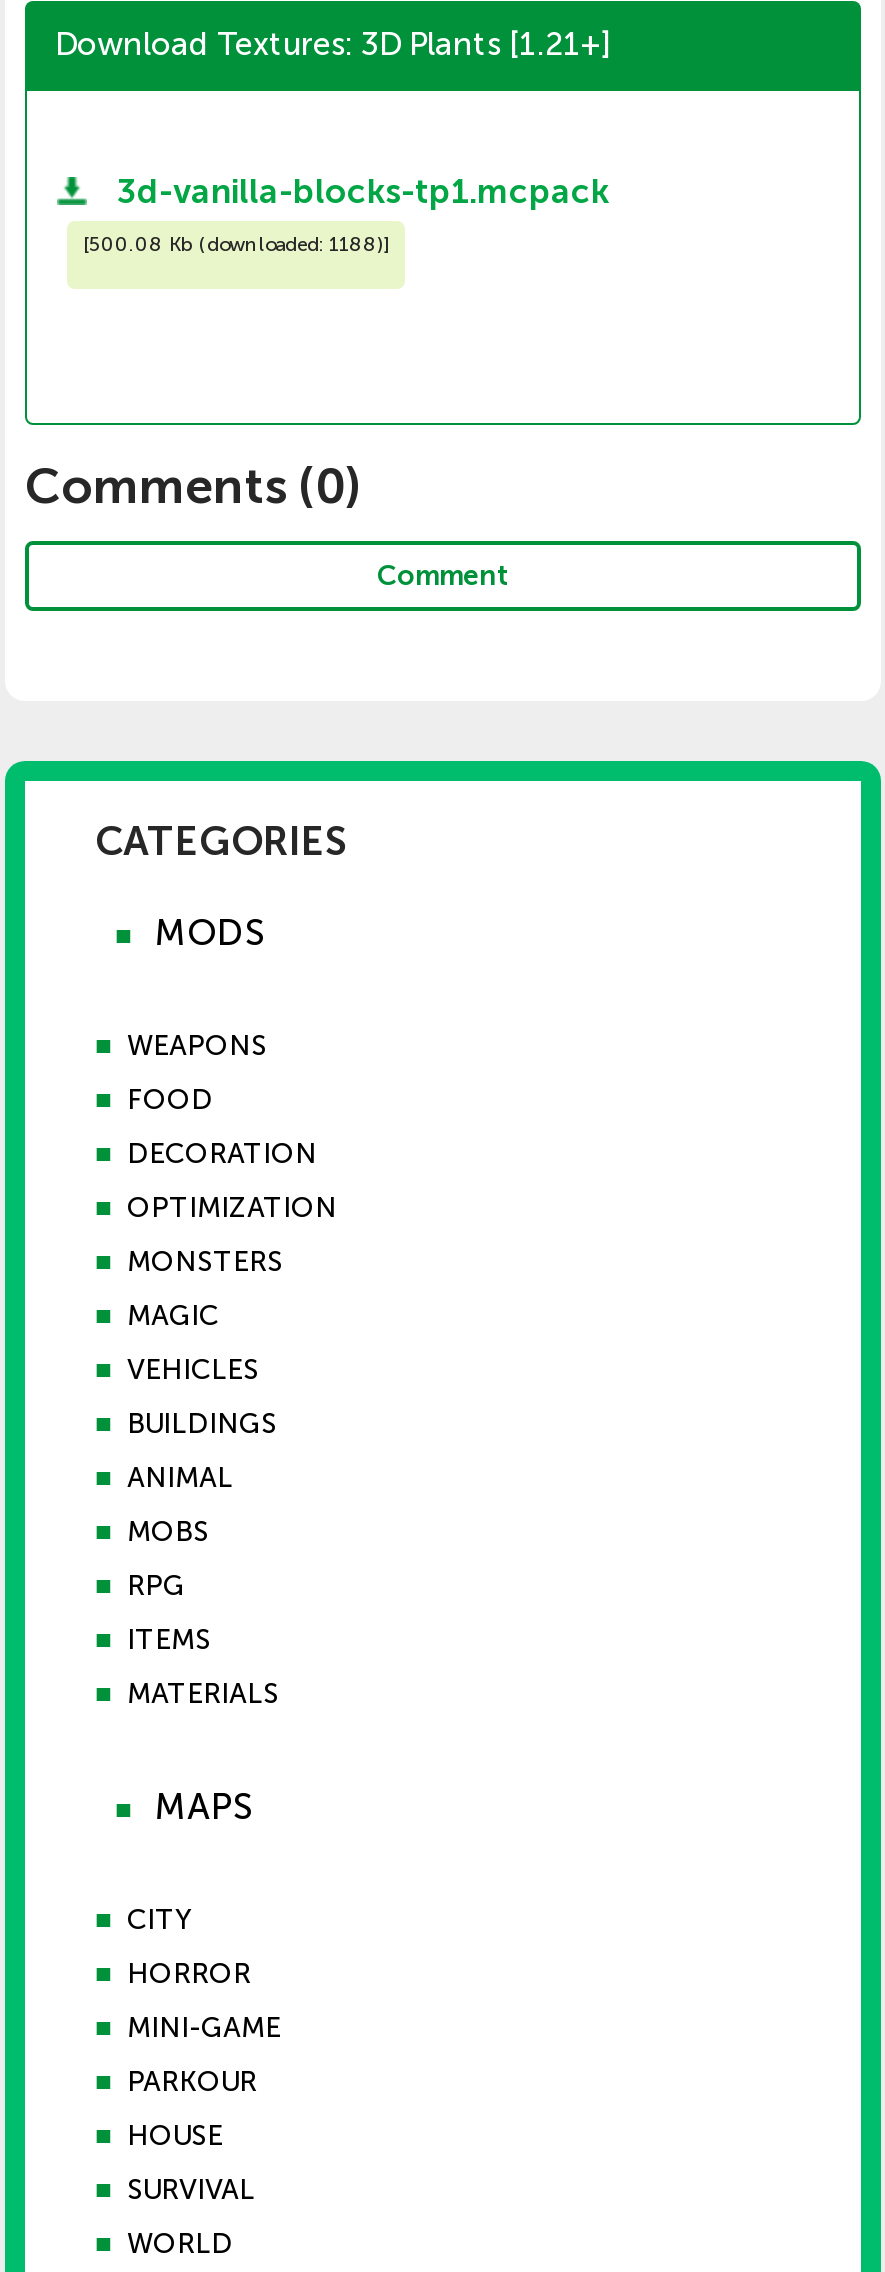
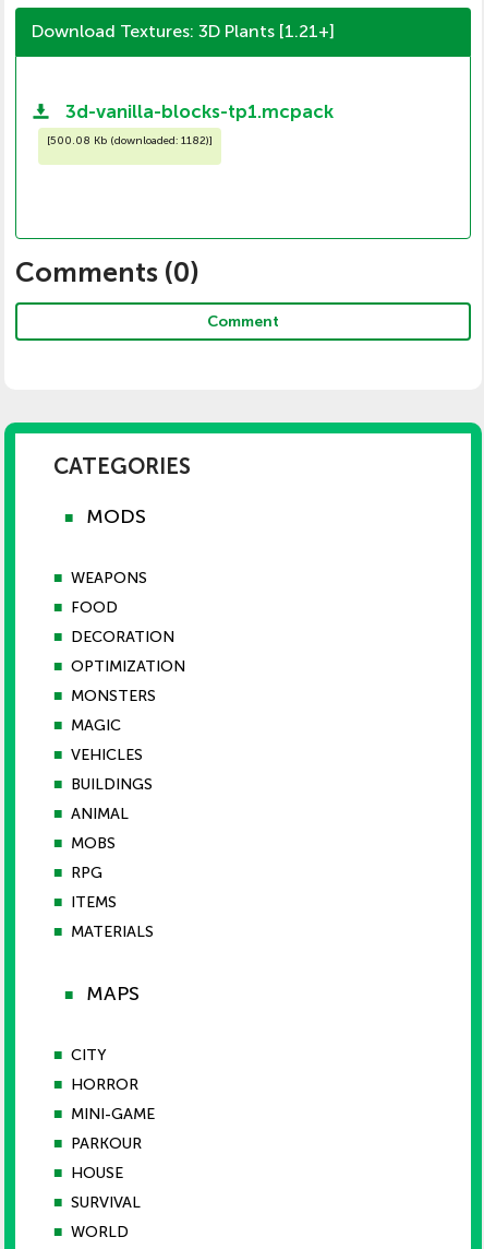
- [500.08 Kb (downloaded: 1188)]
+ [500.08 Kb (downloaded: 1182)]
